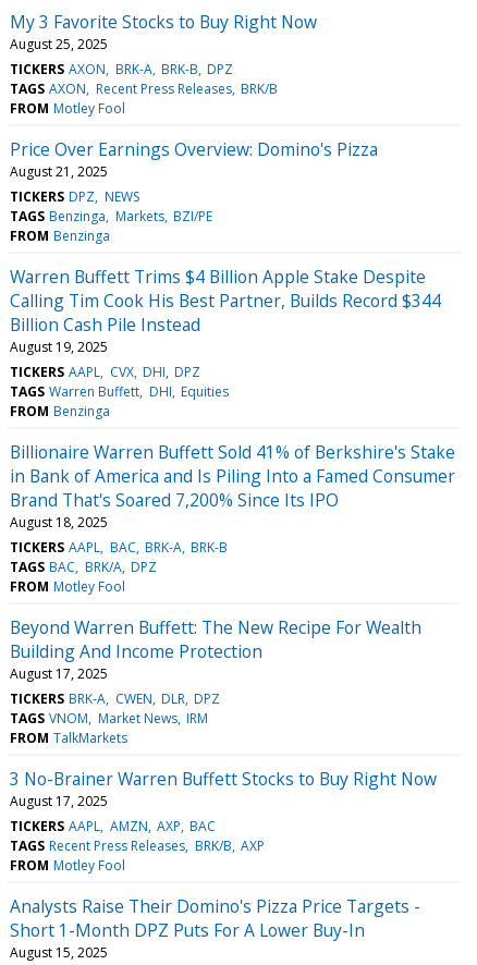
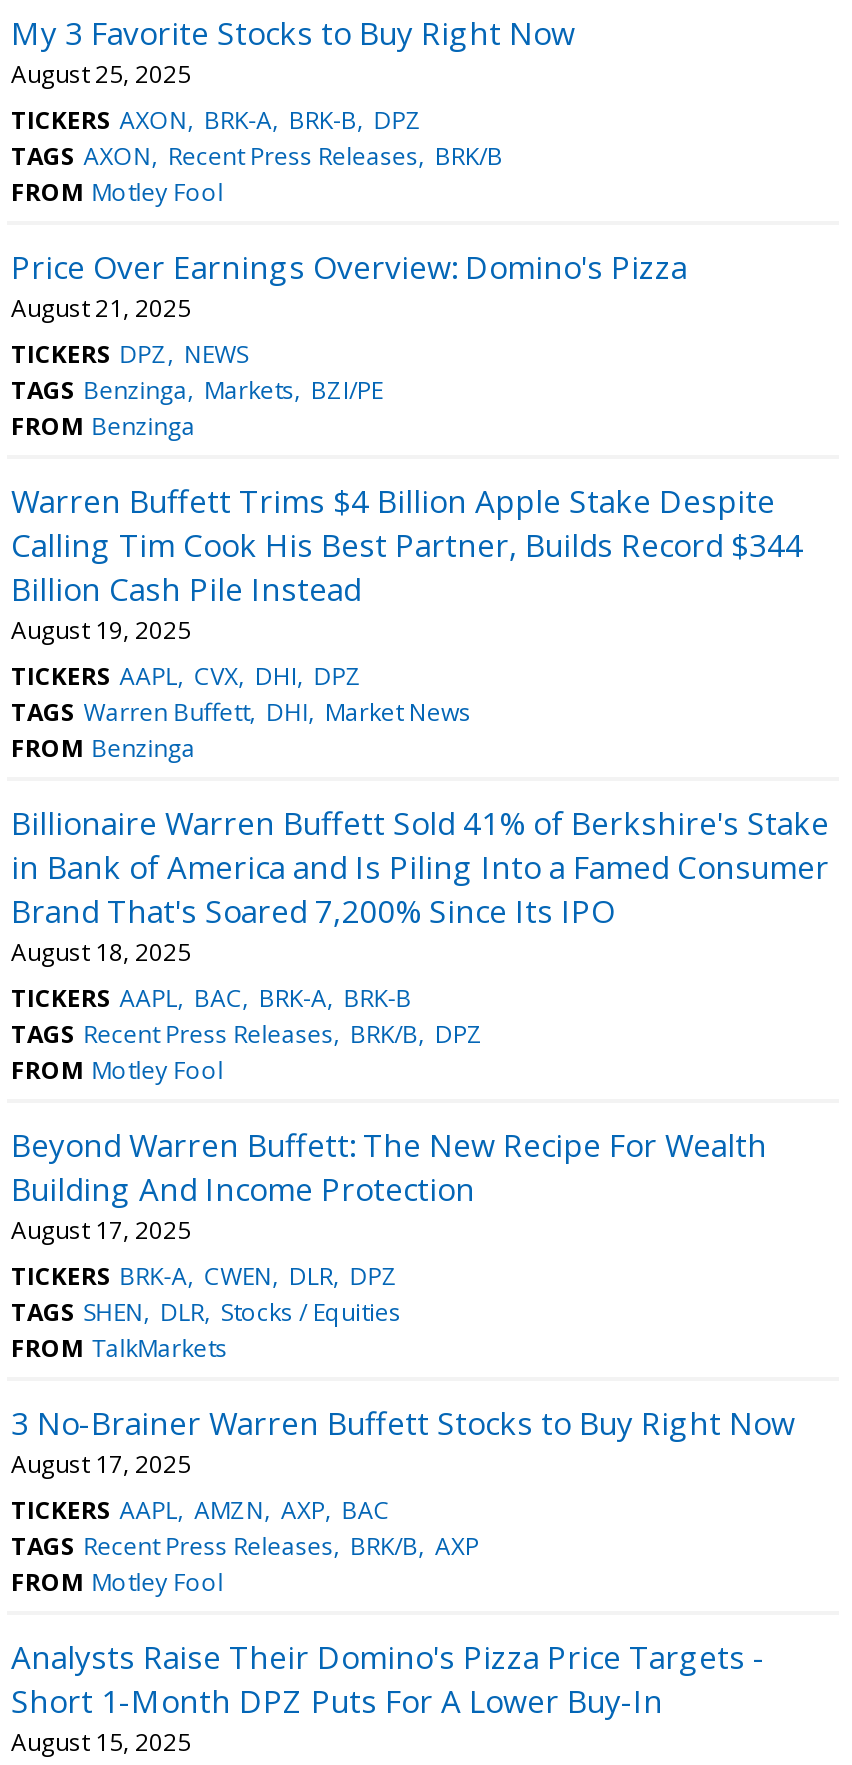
- TAGS Warren Buffett DHI Equities
+ TAGS Warren Buffett DHI Market News

- TAGS BAC BRK/A DPZ
+ TAGS Recent Press Releases BRK/B DPZ

- TAGS VNOM Market News IRM
+ TAGS SHEN DLR Stocks / Equities
